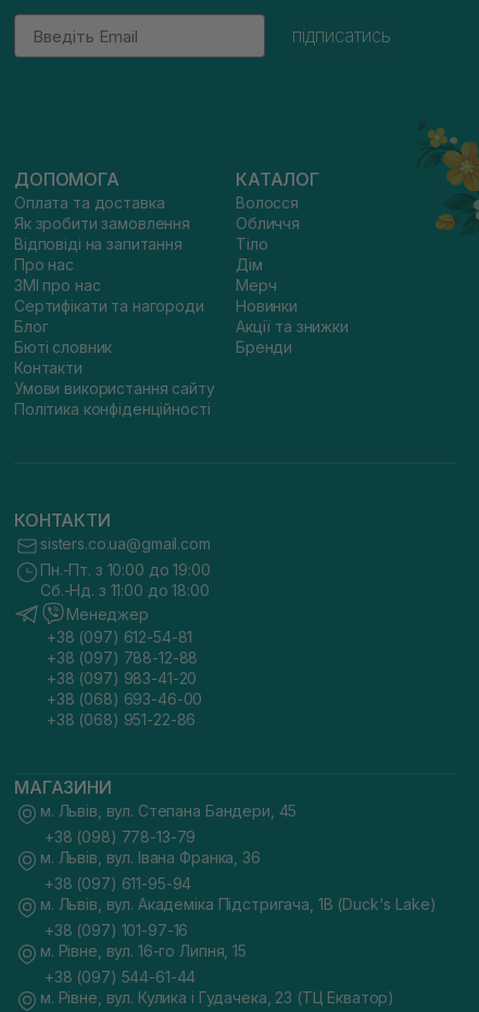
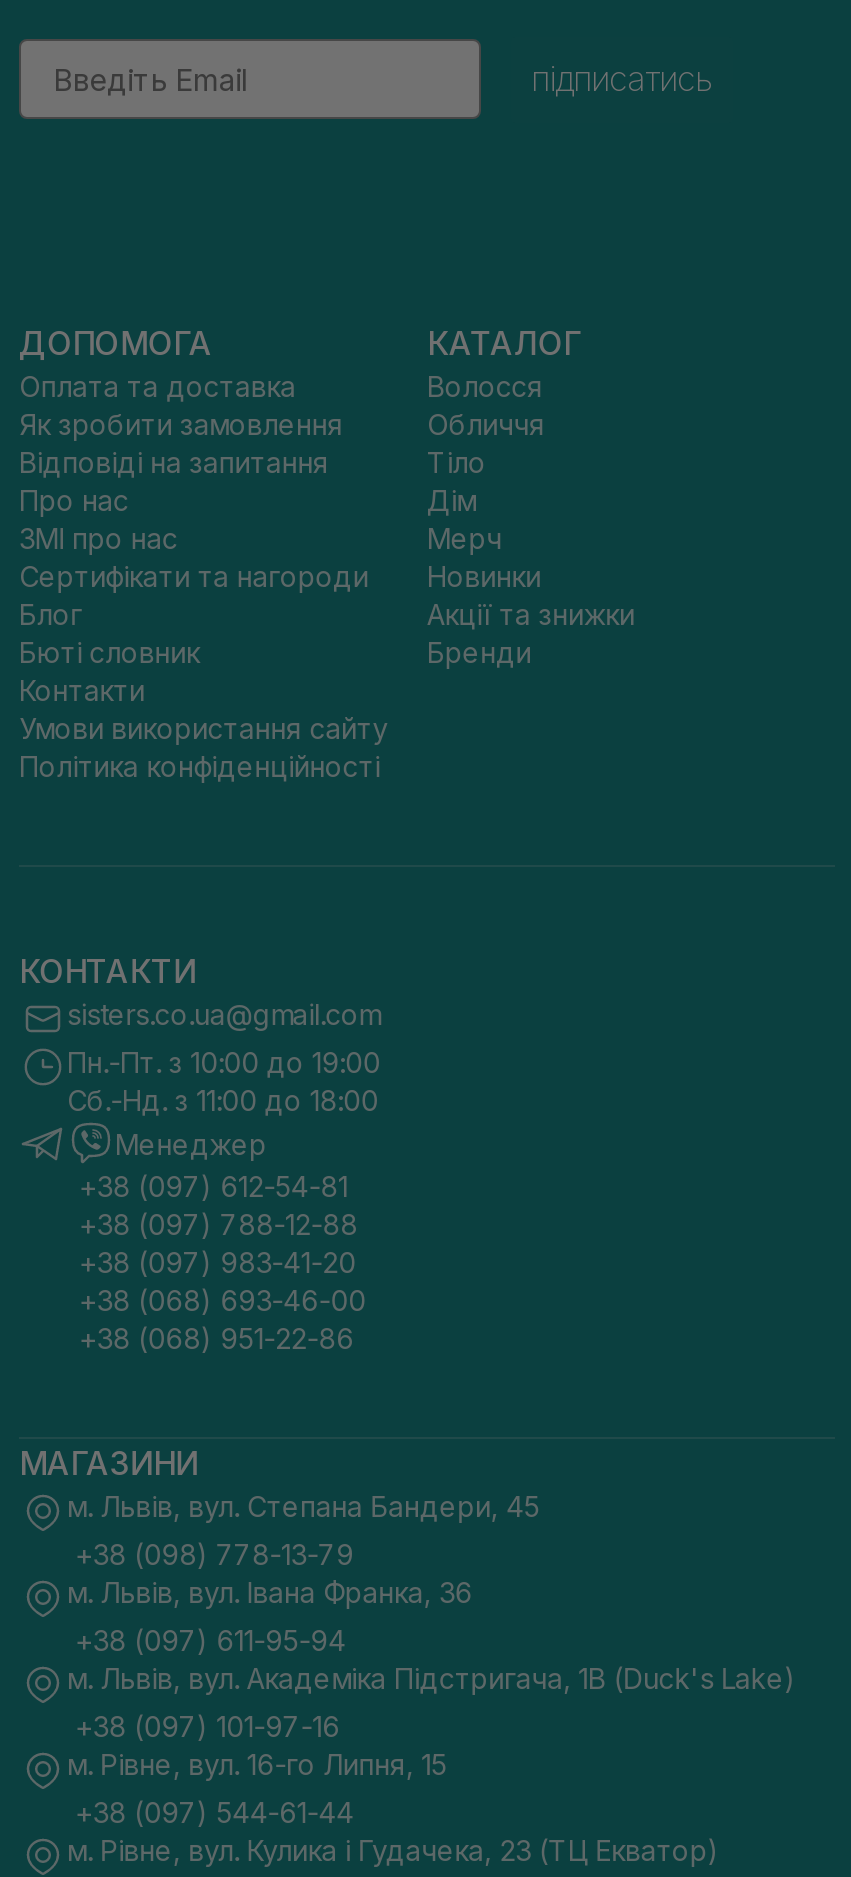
- [image]
